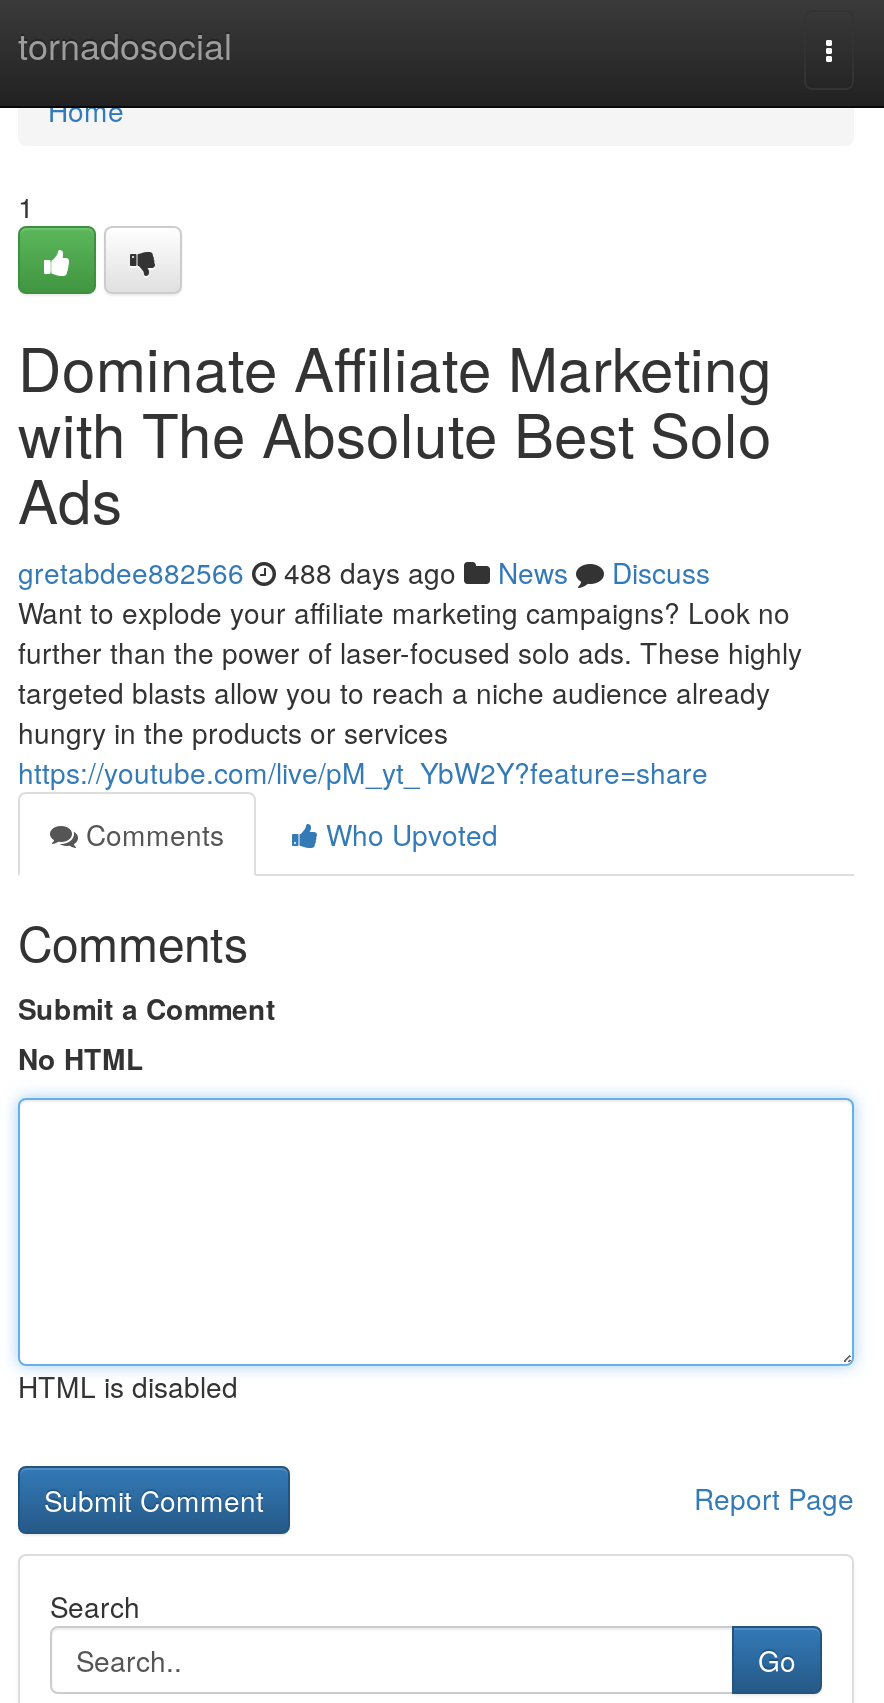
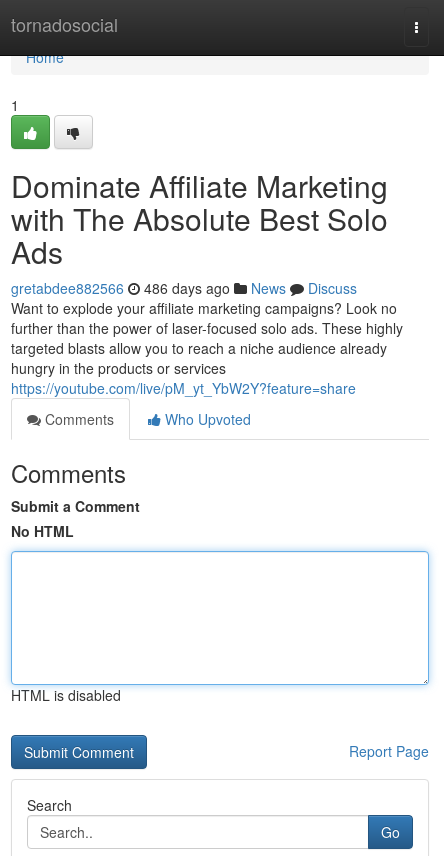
- gretabdee882566 488 days ago News Discuss
+ gretabdee882566 486 days ago News Discuss
